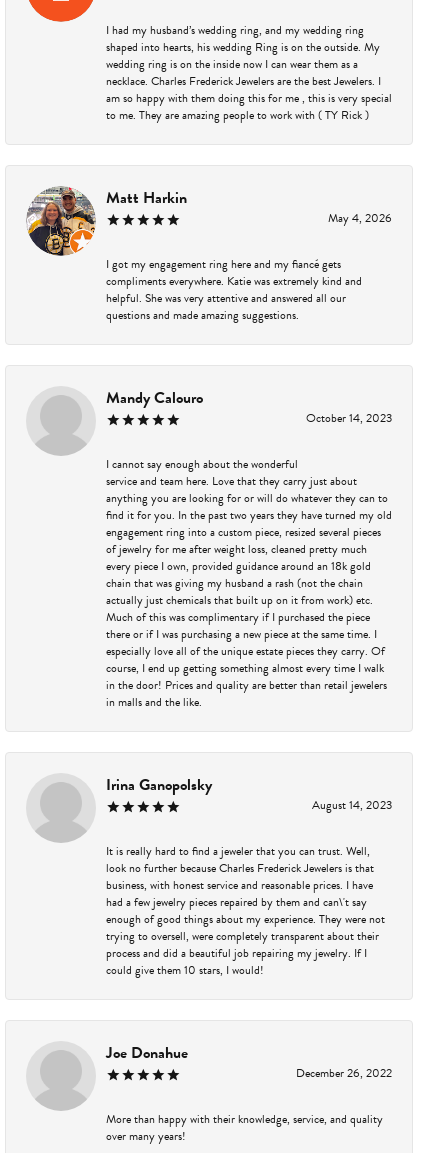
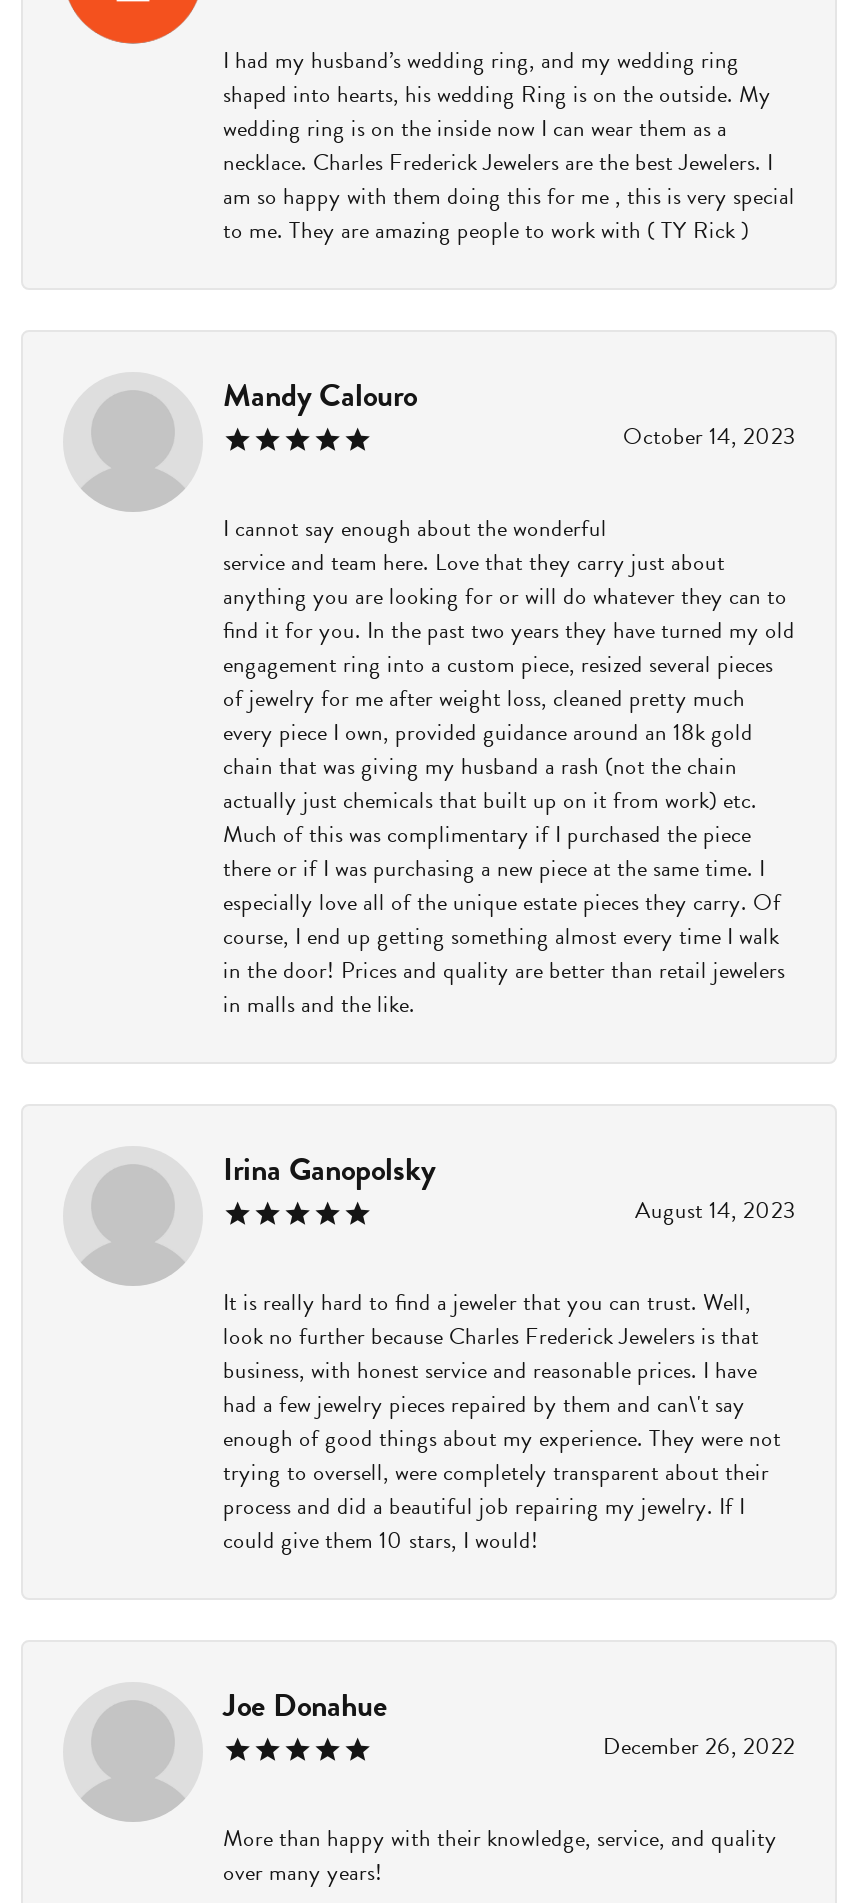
- [image]
- Matt Harkin
- May 4, 2026
- I got my engagement ring here and my fiancé gets
- compliments everywhere. Katie was extremely kind and
- helpful. She was very attentive and answered all our
- questions and made amazing suggestions.
